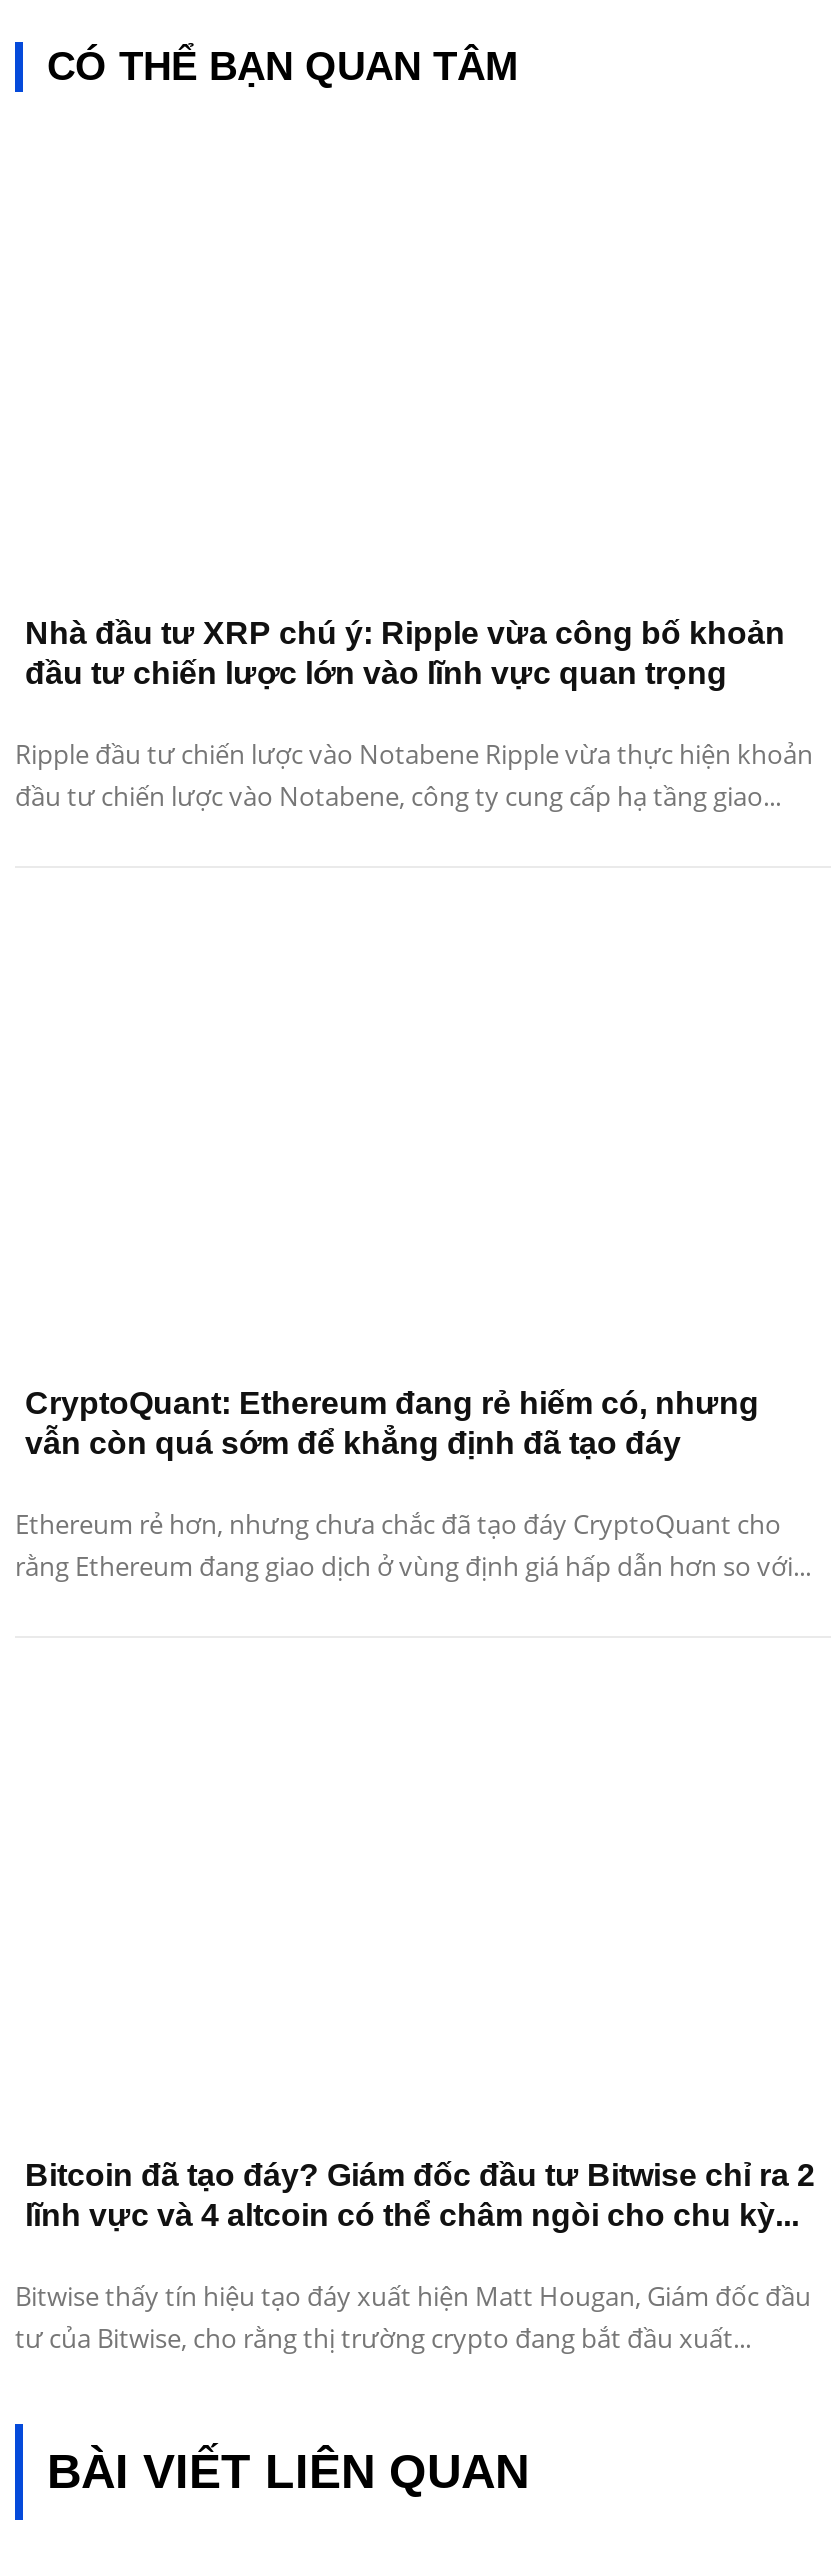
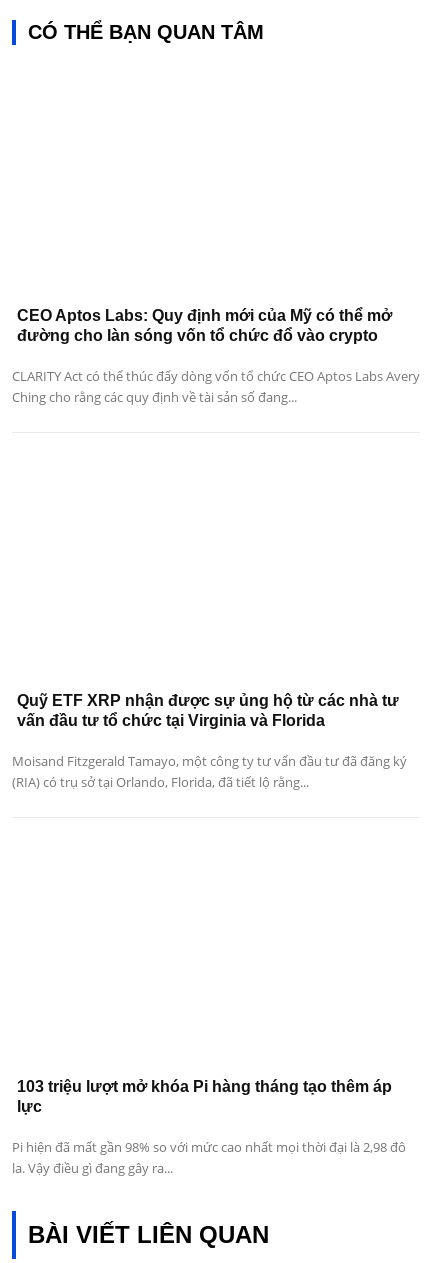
- Nhà đầu tư XRP chú ý: Ripple vừa công bố khoản
- đầu tư chiến lược lớn vào lĩnh vực quan trọng
+ CEO Aptos Labs: Quy định mới của Mỹ có thể mở
+ đường cho làn sóng vốn tổ chức đổ vào crypto

- Ripple đầu tư chiến lược vào Notabene Ripple vừa thực hiện khoản
- đầu tư chiến lược vào Notabene, công ty cung cấp hạ tầng giao...
+ CLARITY Act có thể thúc đẩy dòng vốn tổ chức CEO Aptos Labs Avery
+ Ching cho rằng các quy định về tài sản số đang...

- CryptoQuant: Ethereum đang rẻ hiếm có, nhưng
- vẫn còn quá sớm để khẳng định đã tạo đáy
+ Quỹ ETF XRP nhận được sự ủng hộ từ các nhà tư
+ vấn đầu tư tổ chức tại Virginia và Florida

- Ethereum rẻ hơn, nhưng chưa chắc đã tạo đáy CryptoQuant cho
- rằng Ethereum đang giao dịch ở vùng định giá hấp dẫn hơn so với...
+ Moisand Fitzgerald Tamayo, một công ty tư vấn đầu tư đã đăng ký
+ (RIA) có trụ sở tại Orlando, Florida, đã tiết lộ rằng...

- Bitcoin đã tạo đáy? Giám đốc đầu tư Bitwise chỉ ra 2
- lĩnh vực và 4 altcoin có thể châm ngòi cho chu kỳ...
+ 103 triệu lượt mở khóa Pi hàng tháng tạo thêm áp
+ lực

- Bitwise thấy tín hiệu tạo đáy xuất hiện Matt Hougan, Giám đốc đầu
- tư của Bitwise, cho rằng thị trường crypto đang bắt đầu xuất...
+ Pi hiện đã mất gần 98% so với mức cao nhất mọi thời đại là 2,98 đô
+ la. Vậy điều gì đang gây ra...
